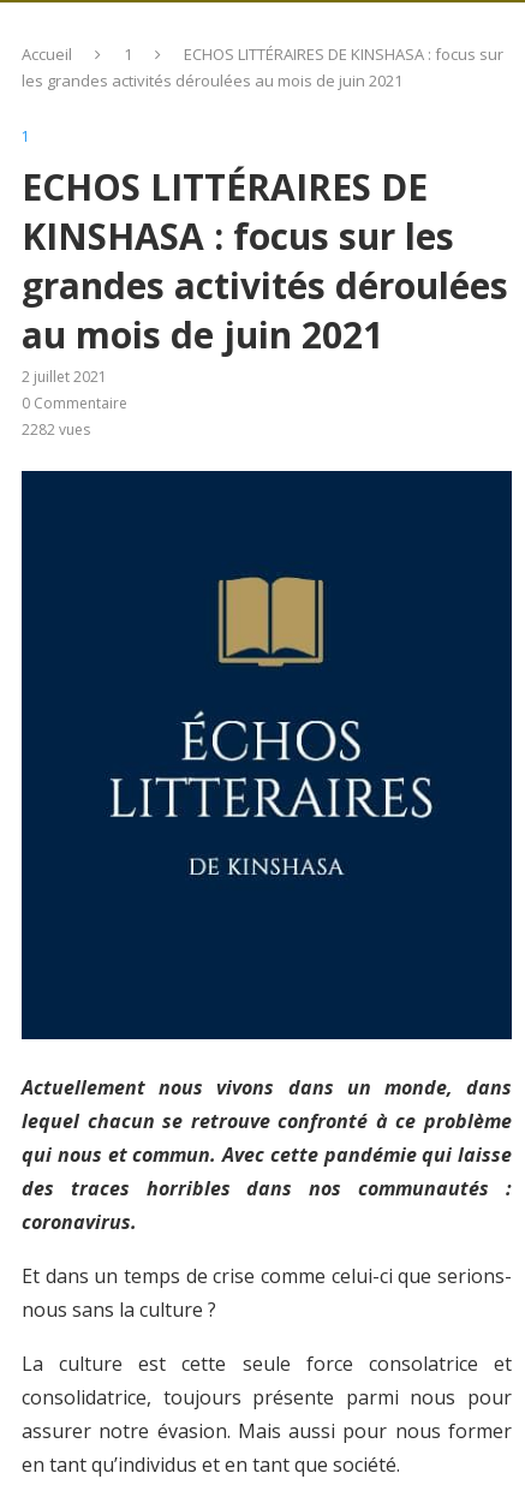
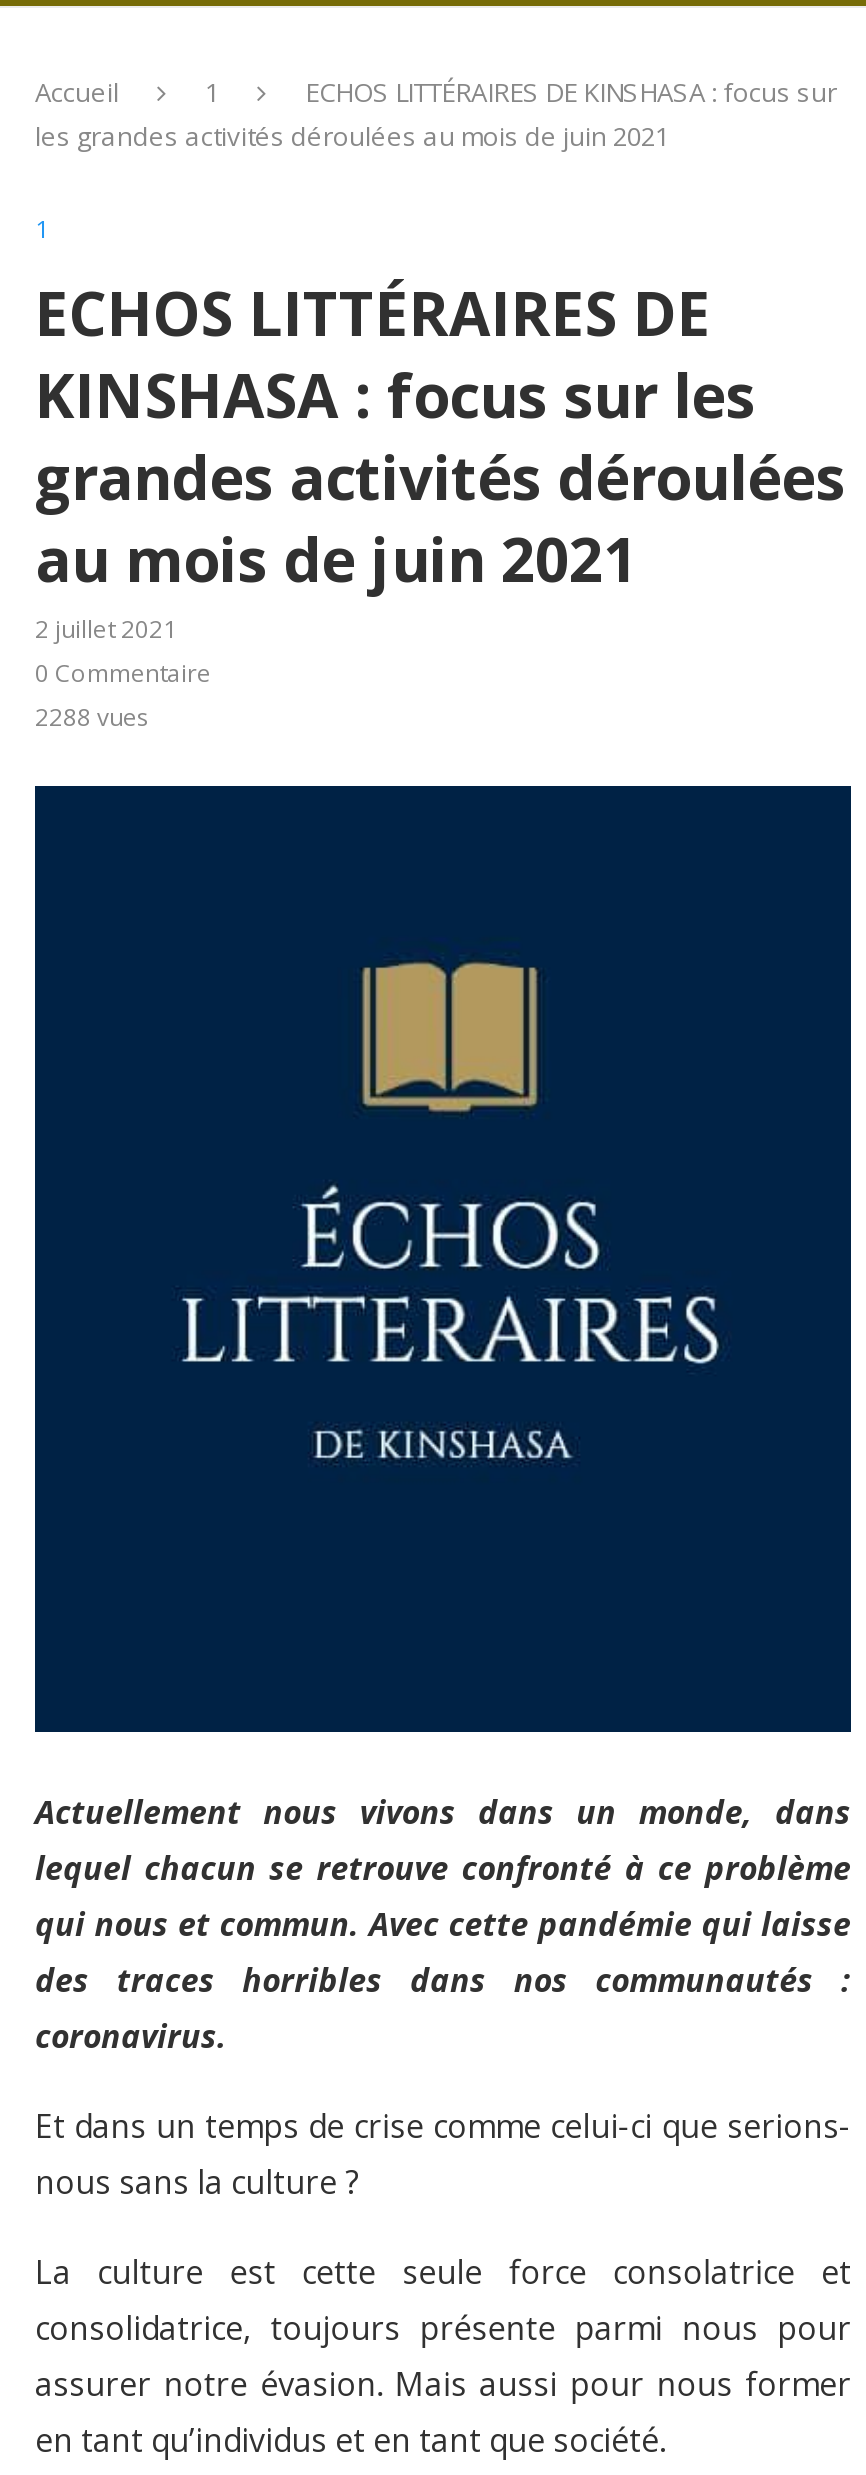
- 2282 vues
+ 2288 vues
